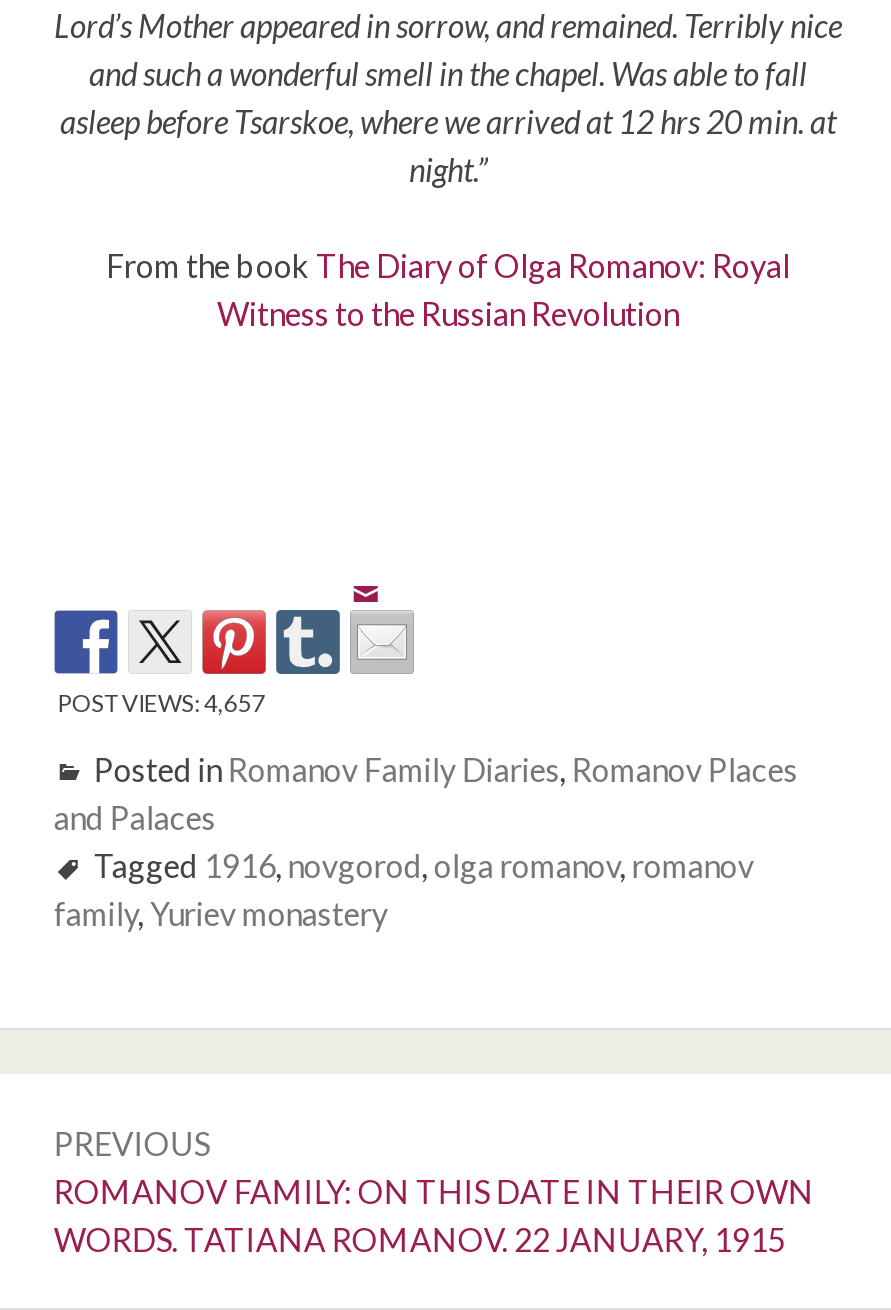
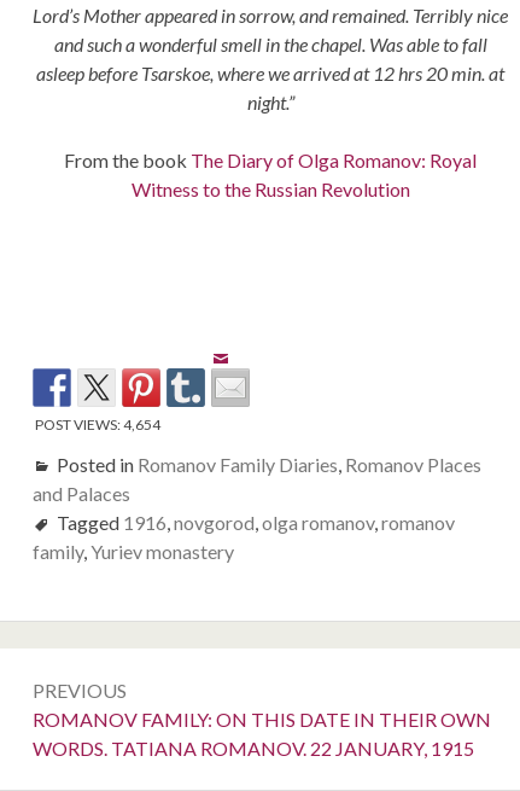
- POST VIEWS: 4,657
+ POST VIEWS: 4,654
